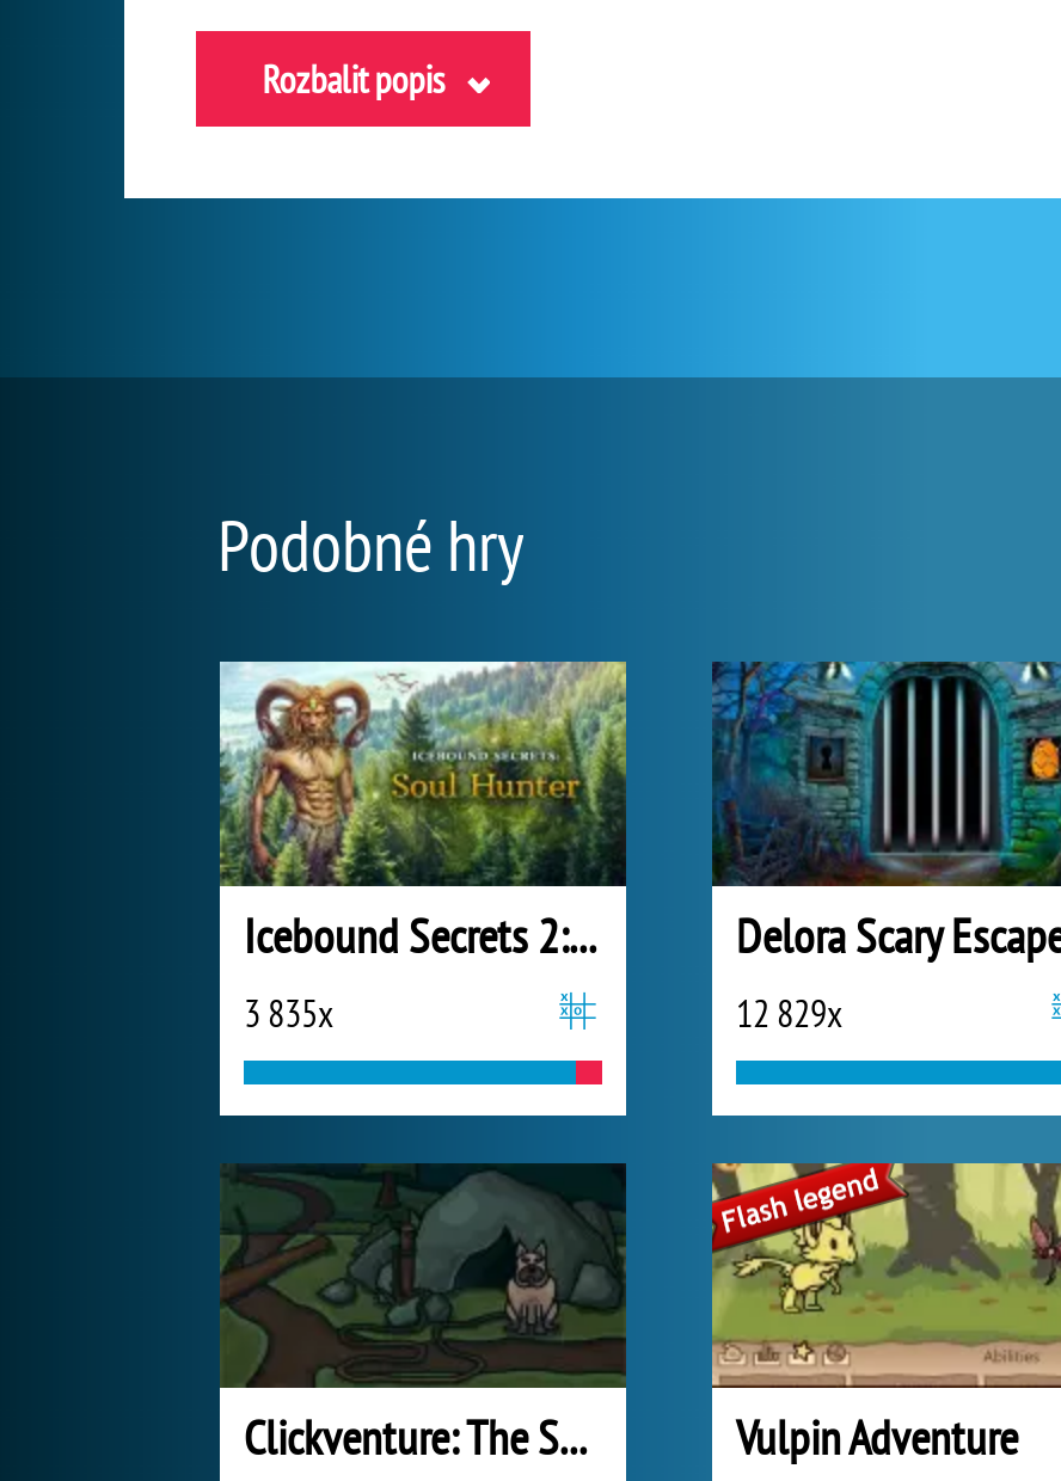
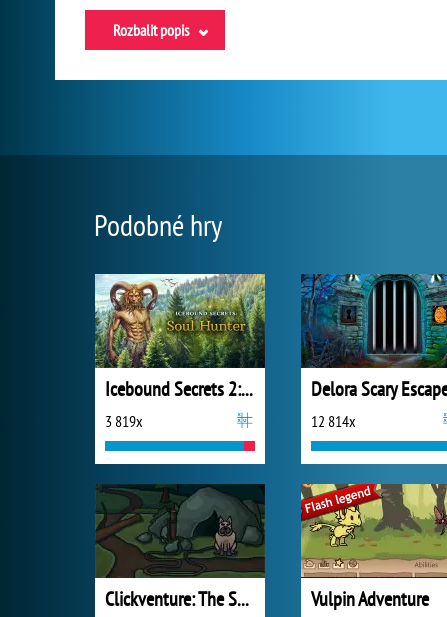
- 3 835x
- 12 829x
+ 3 819x
+ 12 814x
